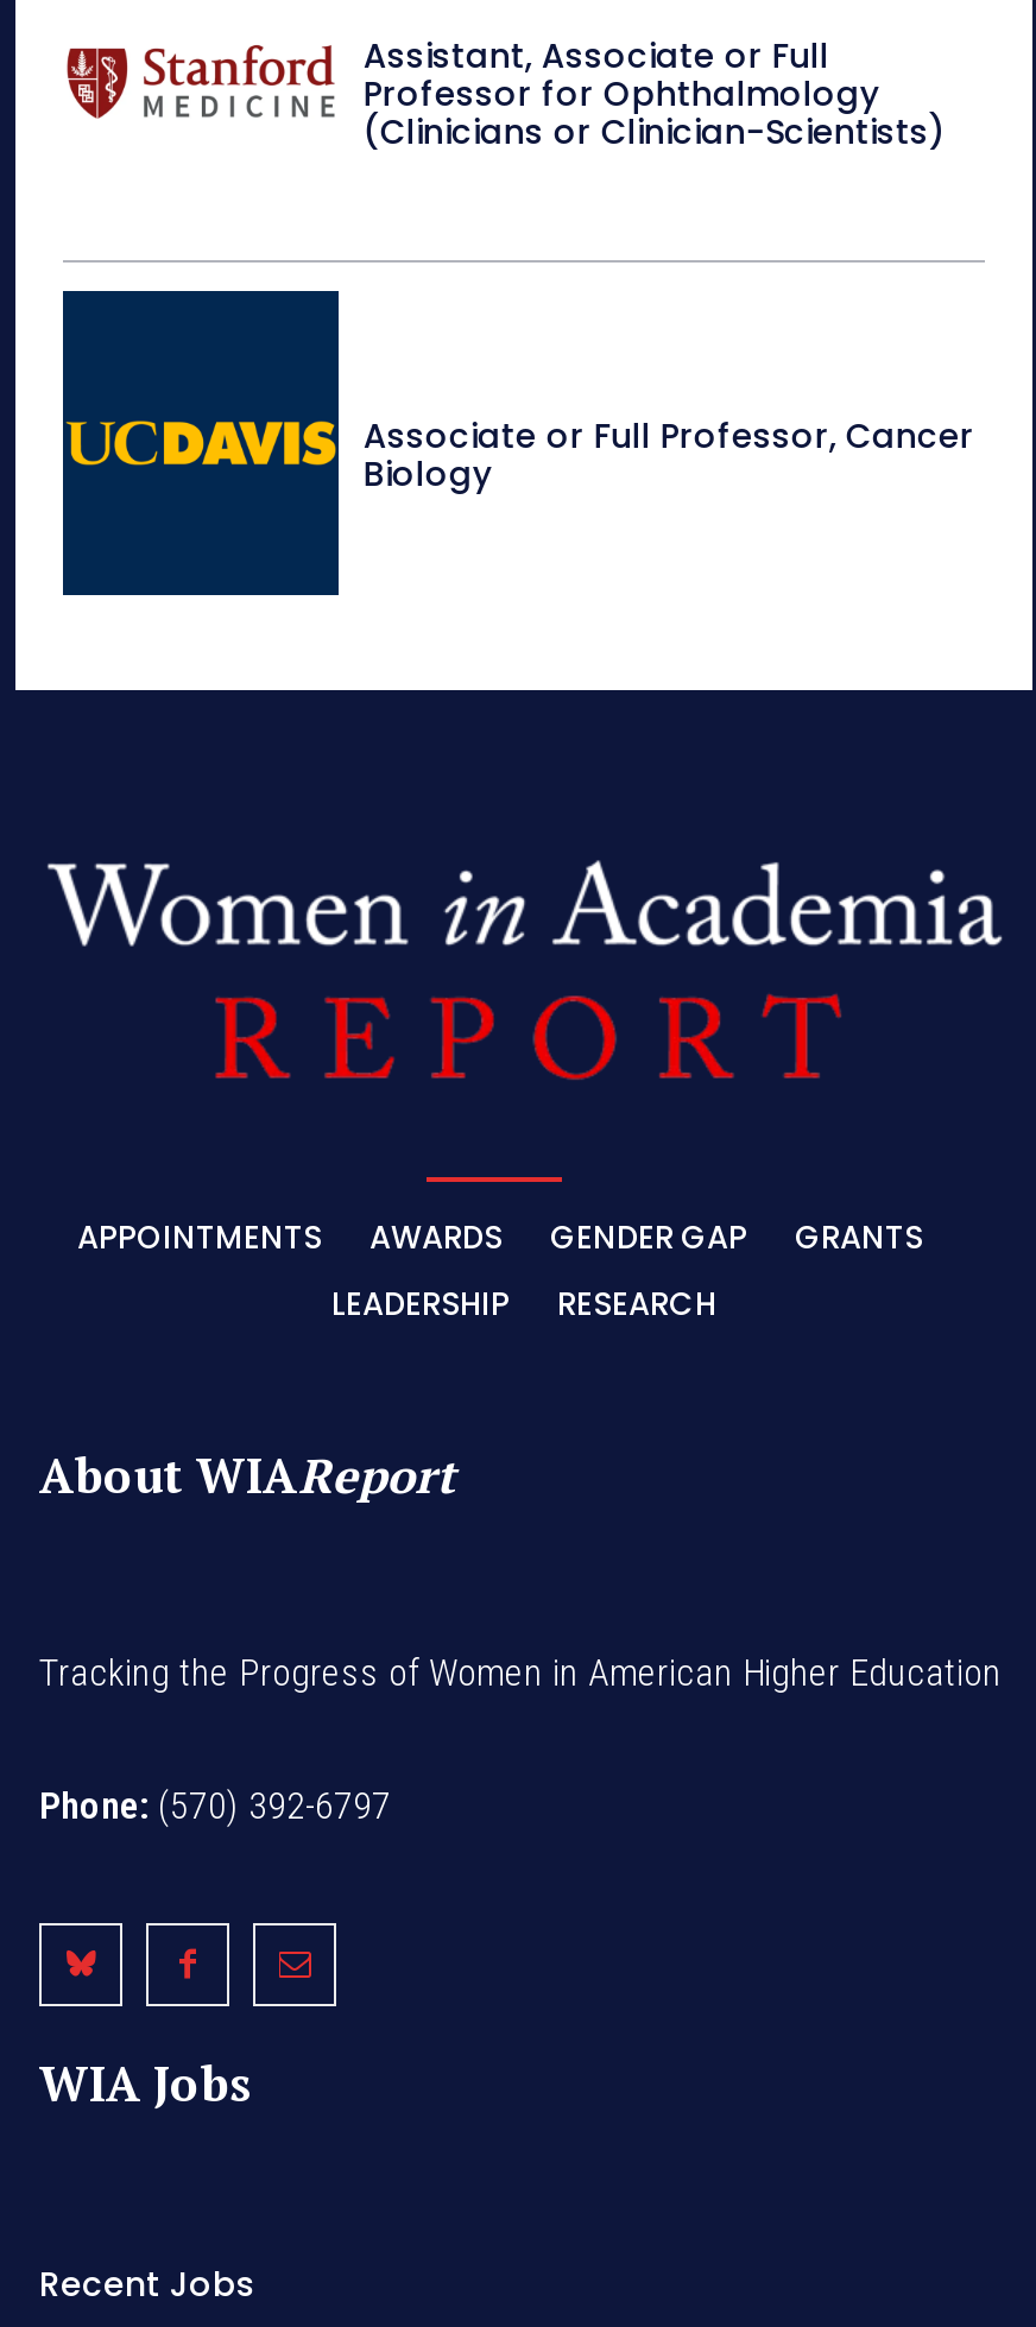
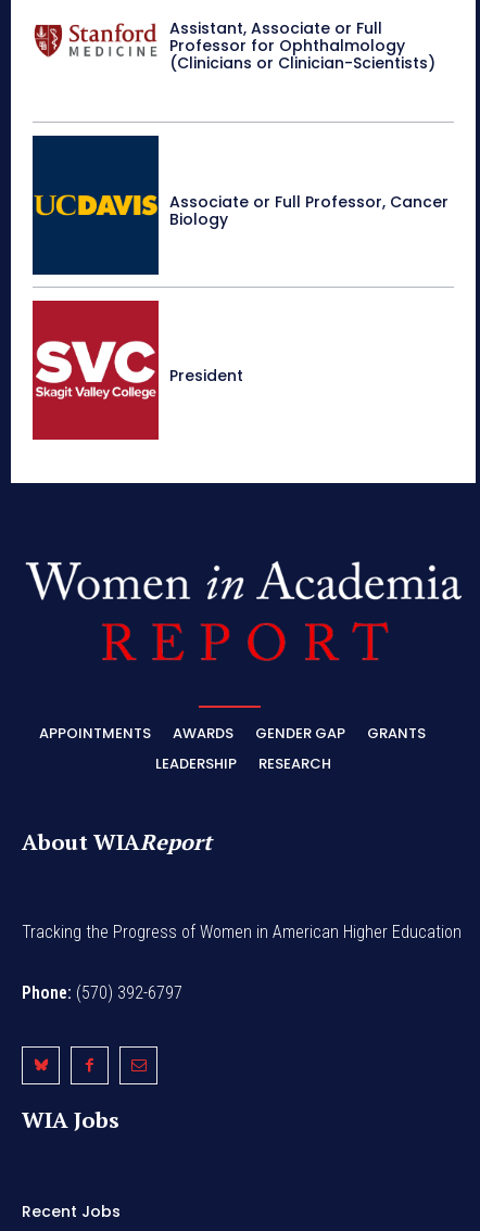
+ [image]
+ President
